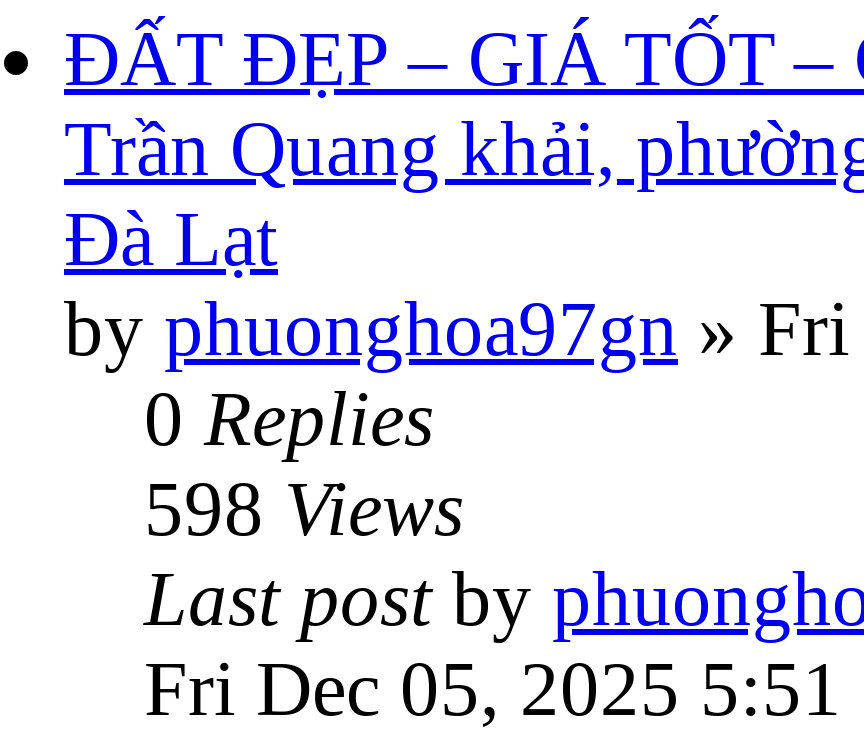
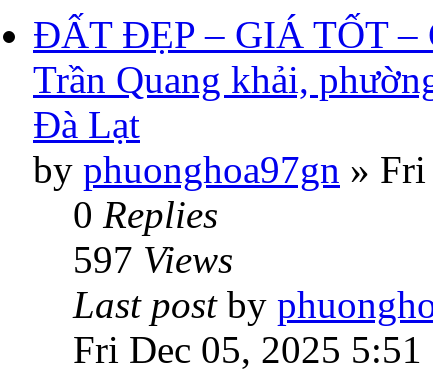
- 598 Views
+ 597 Views
